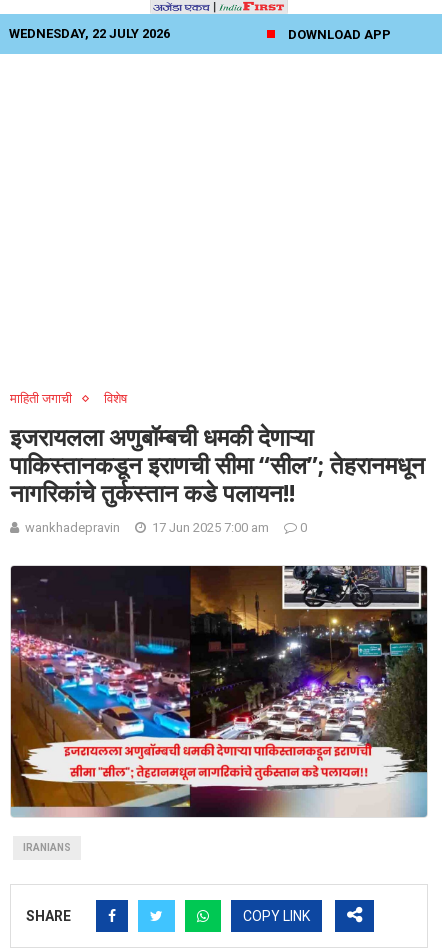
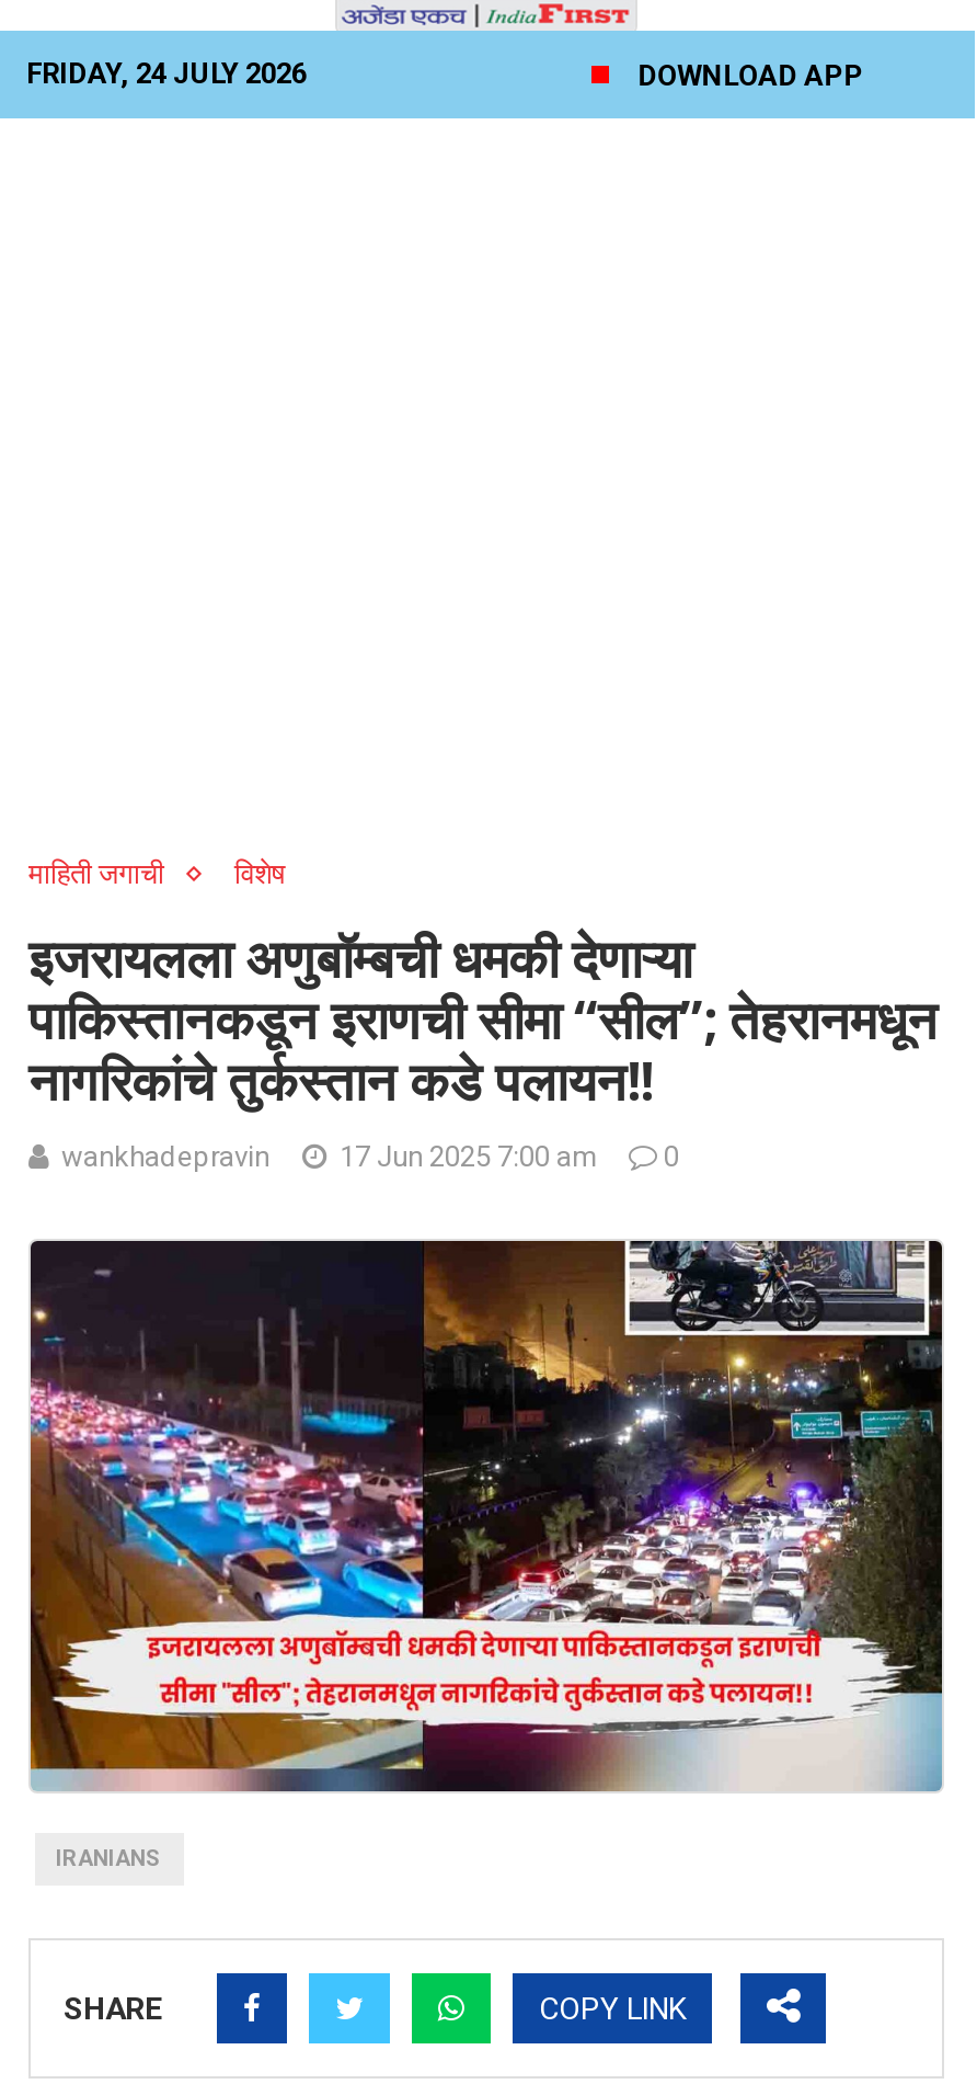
- WEDNESDAY, 22 JULY 2026
+ FRIDAY, 24 JULY 2026
